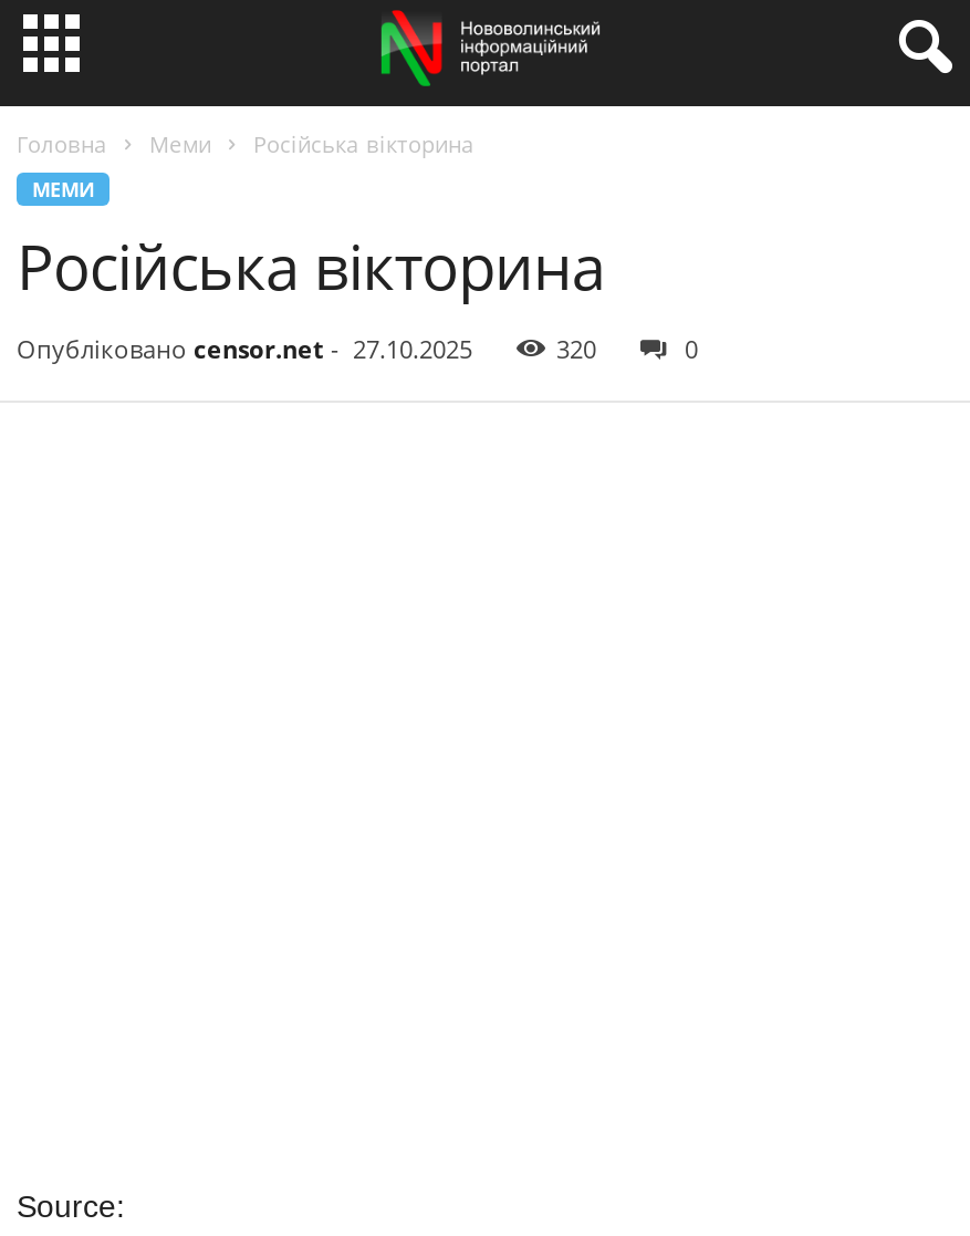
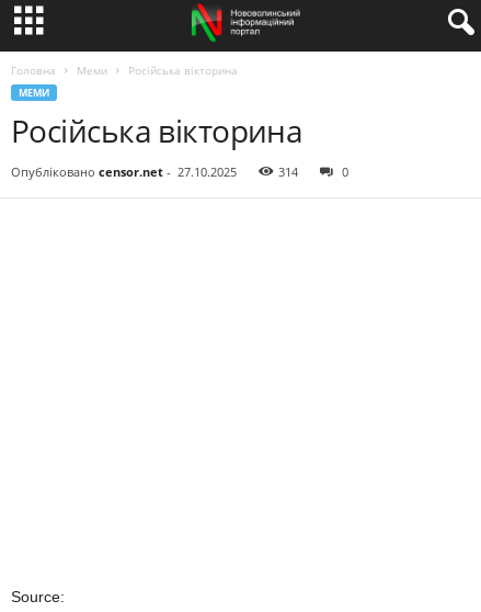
- 320
+ 314
